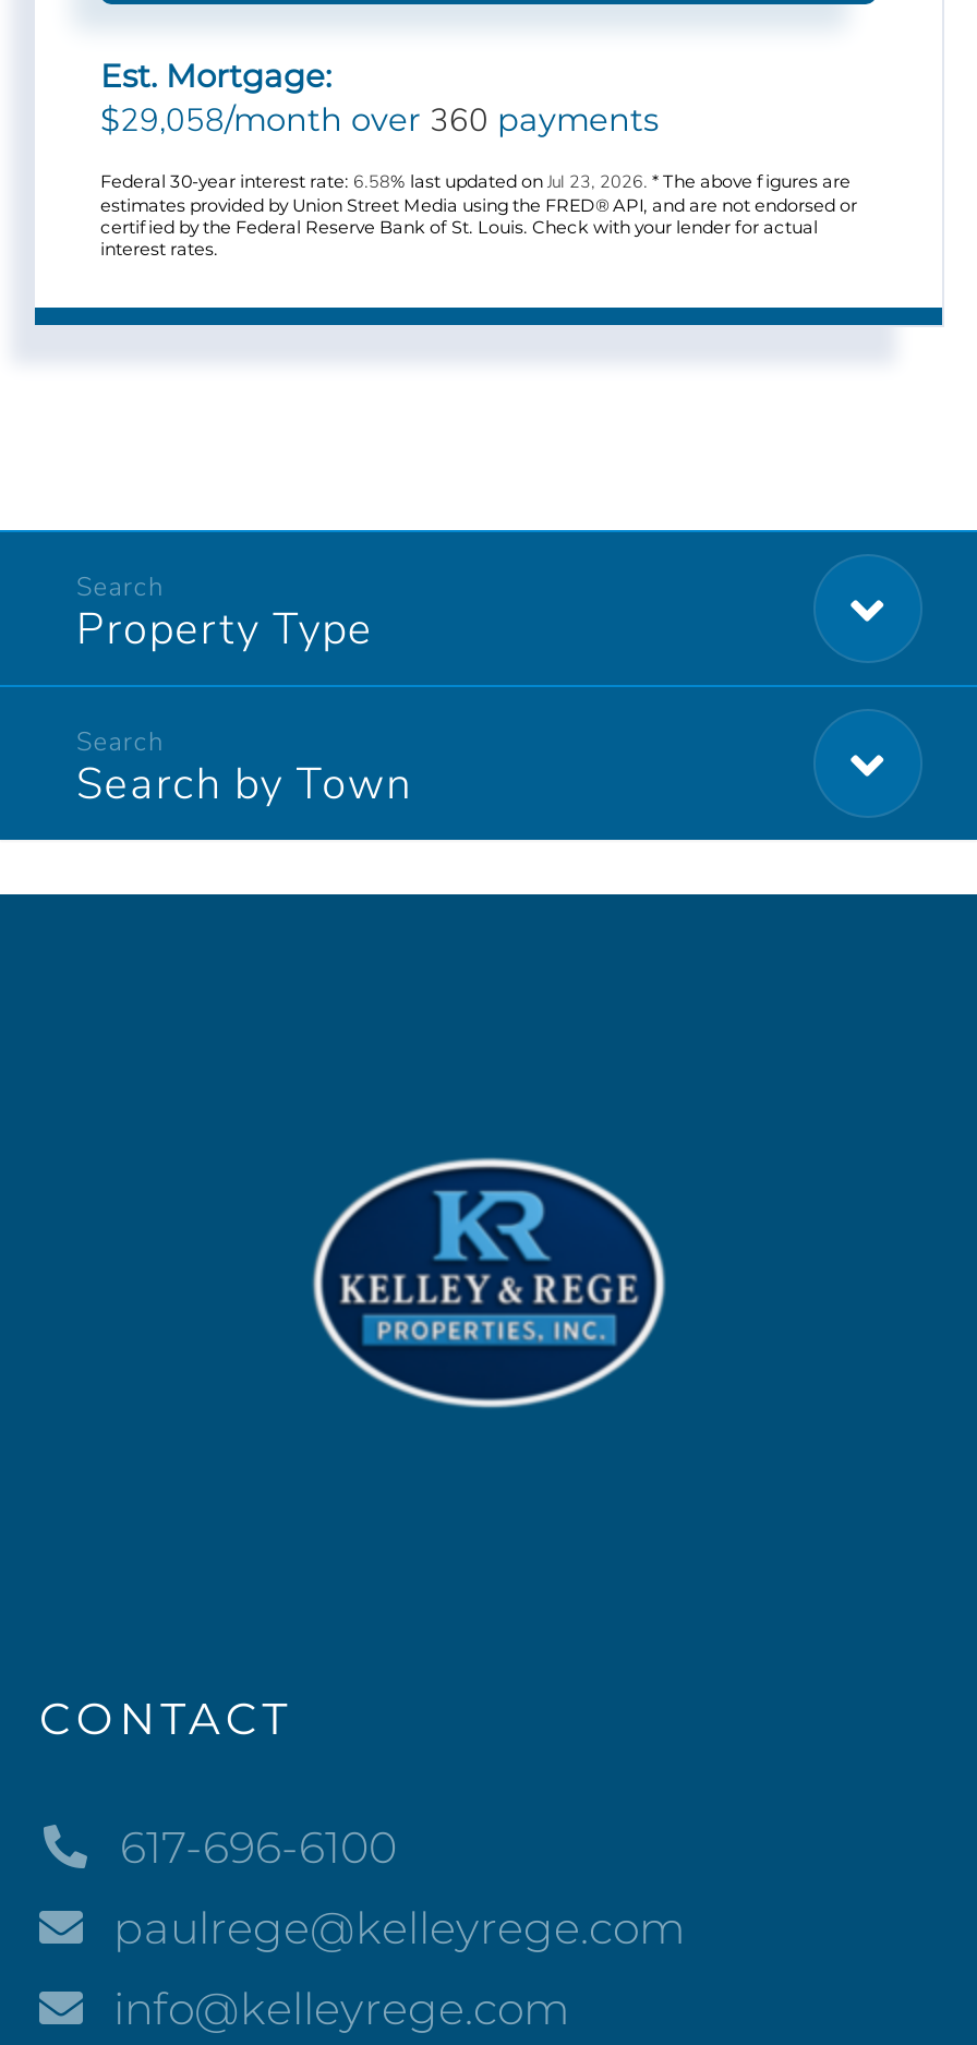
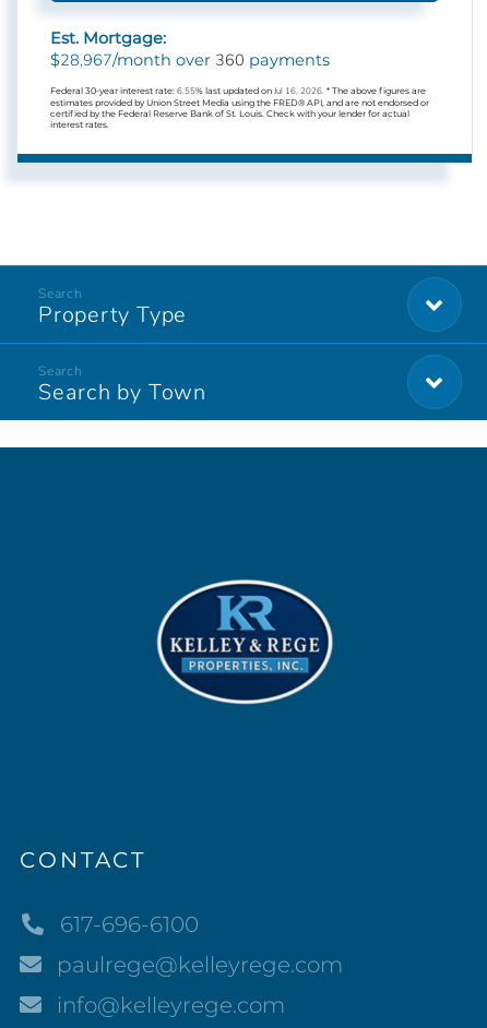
- $29,058/month over 360 payments
+ $28,967/month over 360 payments

- Federal 30-year interest rate: 6.58% last updated on Jul 23, 2026. * The above figures are
+ Federal 30-year interest rate: 6.55% last updated on Jul 16, 2026. * The above figures are
